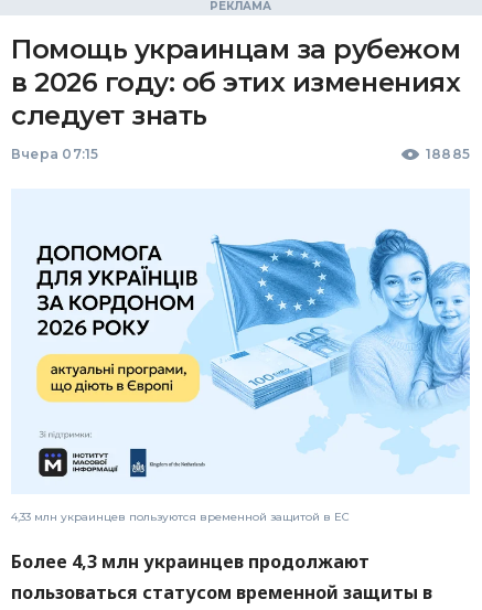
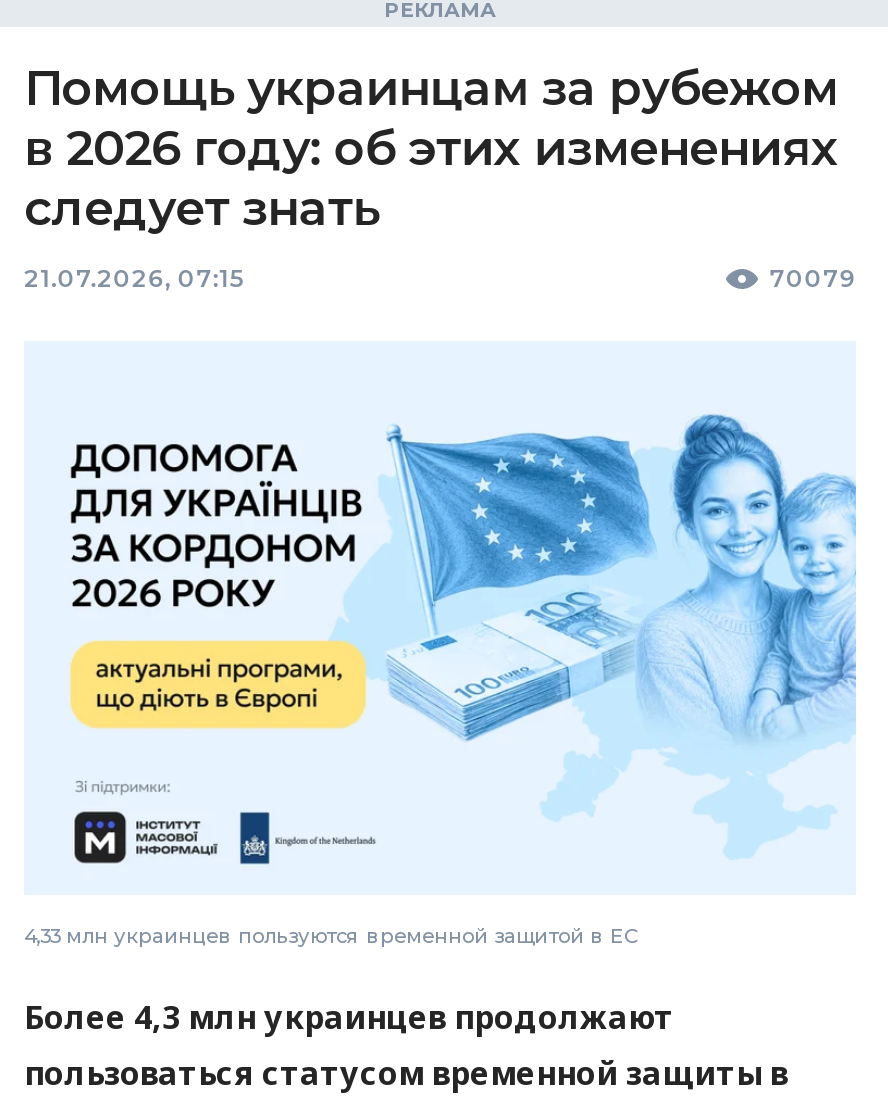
- Вчера 07:15
- 18885
+ 21.07.2026, 07:15
+ 70079
